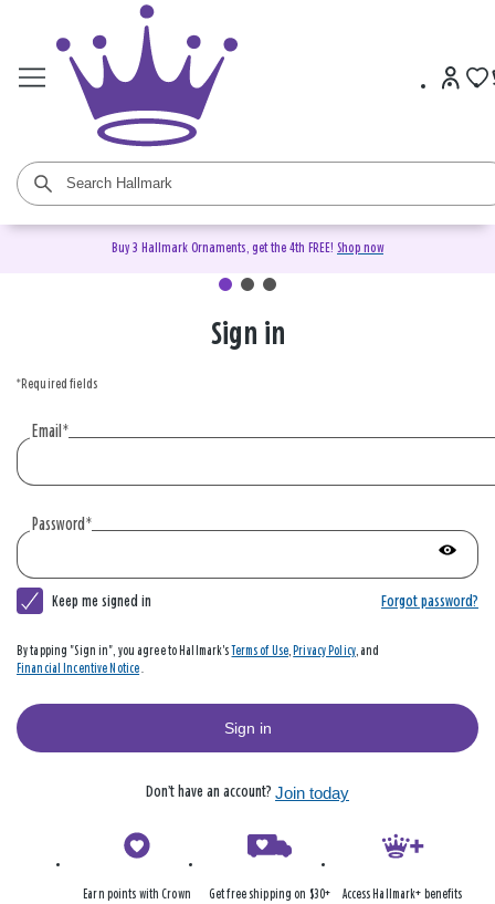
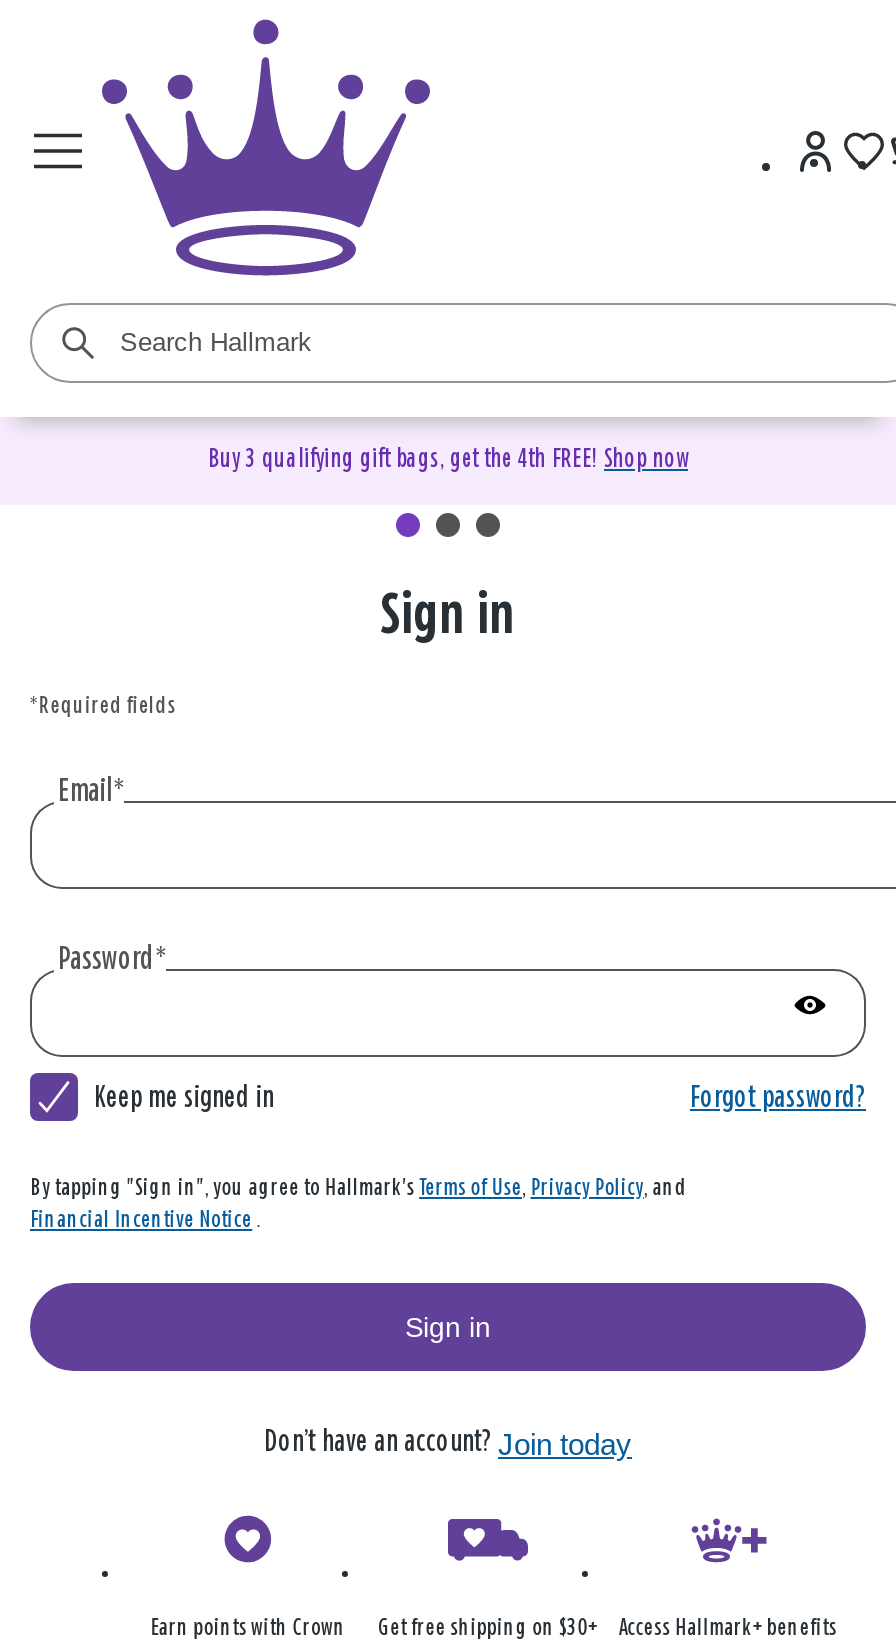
- Buy 3 Hallmark Ornaments, get the 4th FREE! Shop now
+ Buy 3 qualifying gift bags, get the 4th FREE! Shop now
